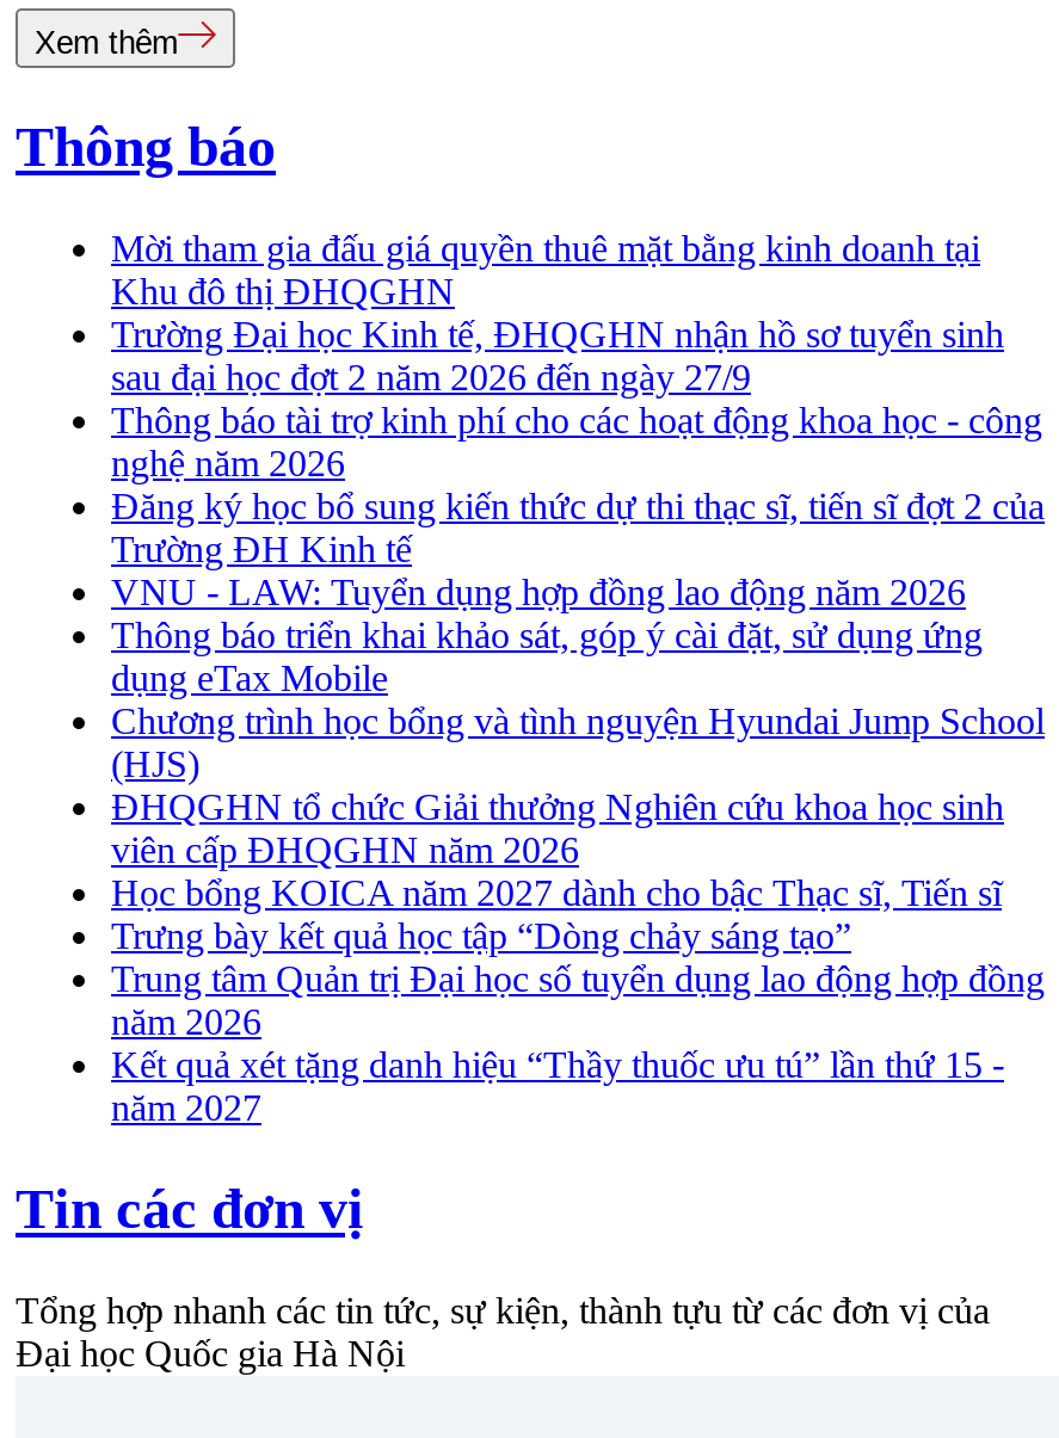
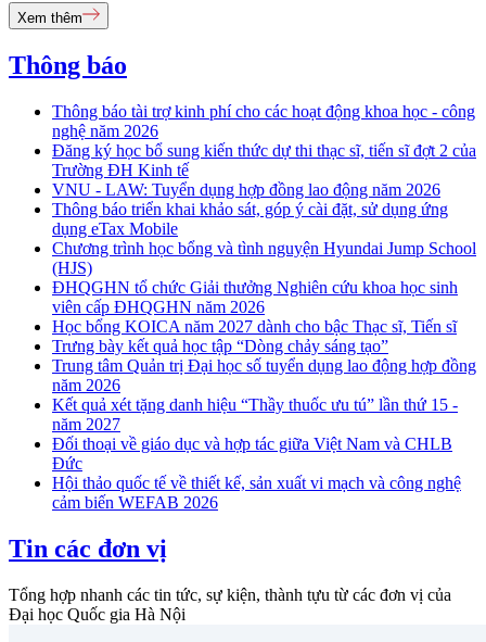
- Mời tham gia đấu giá quyền thuê mặt bằng kinh doanh tại
- Khu đô thị ĐHQGHN
- Trường Đại học Kinh tế, ĐHQGHN nhận hồ sơ tuyển sinh
- sau đại học đợt 2 năm 2026 đến ngày 27/9

moved up: Thông báo tài trợ kinh phí cho các hoạt động khoa học - công | nghệ năm 2026 | Đăng ký học bổ sung kiến thức dự thi thạc sĩ, tiến sĩ đợt 2 của | ... | Kết quả xét tặng danh hiệu “Thầy thuốc ưu tú” lần thứ 15 - | năm 2027

+ Đối thoại về giáo dục và hợp tác giữa Việt Nam và CHLB
+ Đức
+ Hội thảo quốc tế về thiết kế, sản xuất vi mạch và công nghệ
+ cảm biến WEFAB 2026
